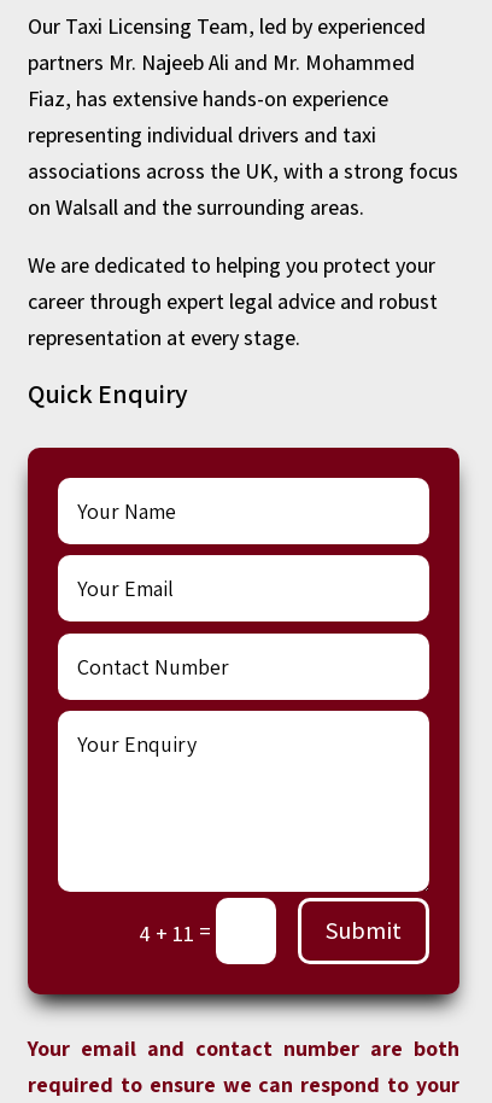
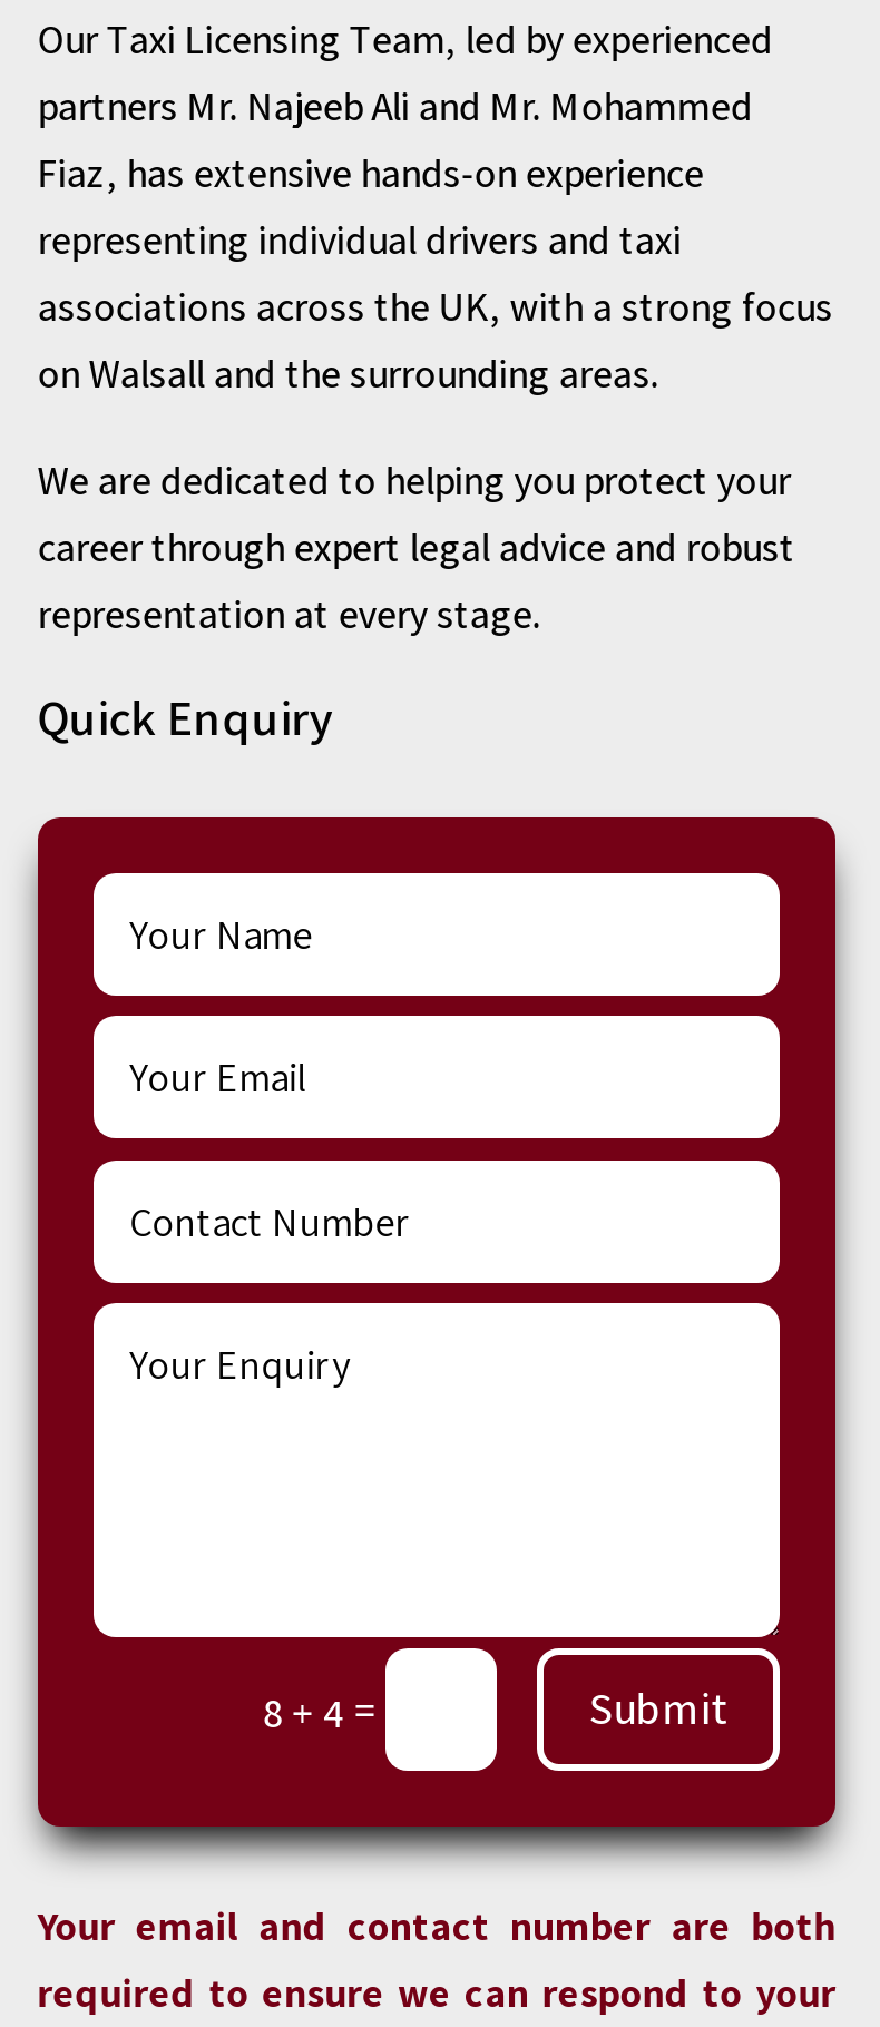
- 4 + 11 =
+ 8 + 4 =
